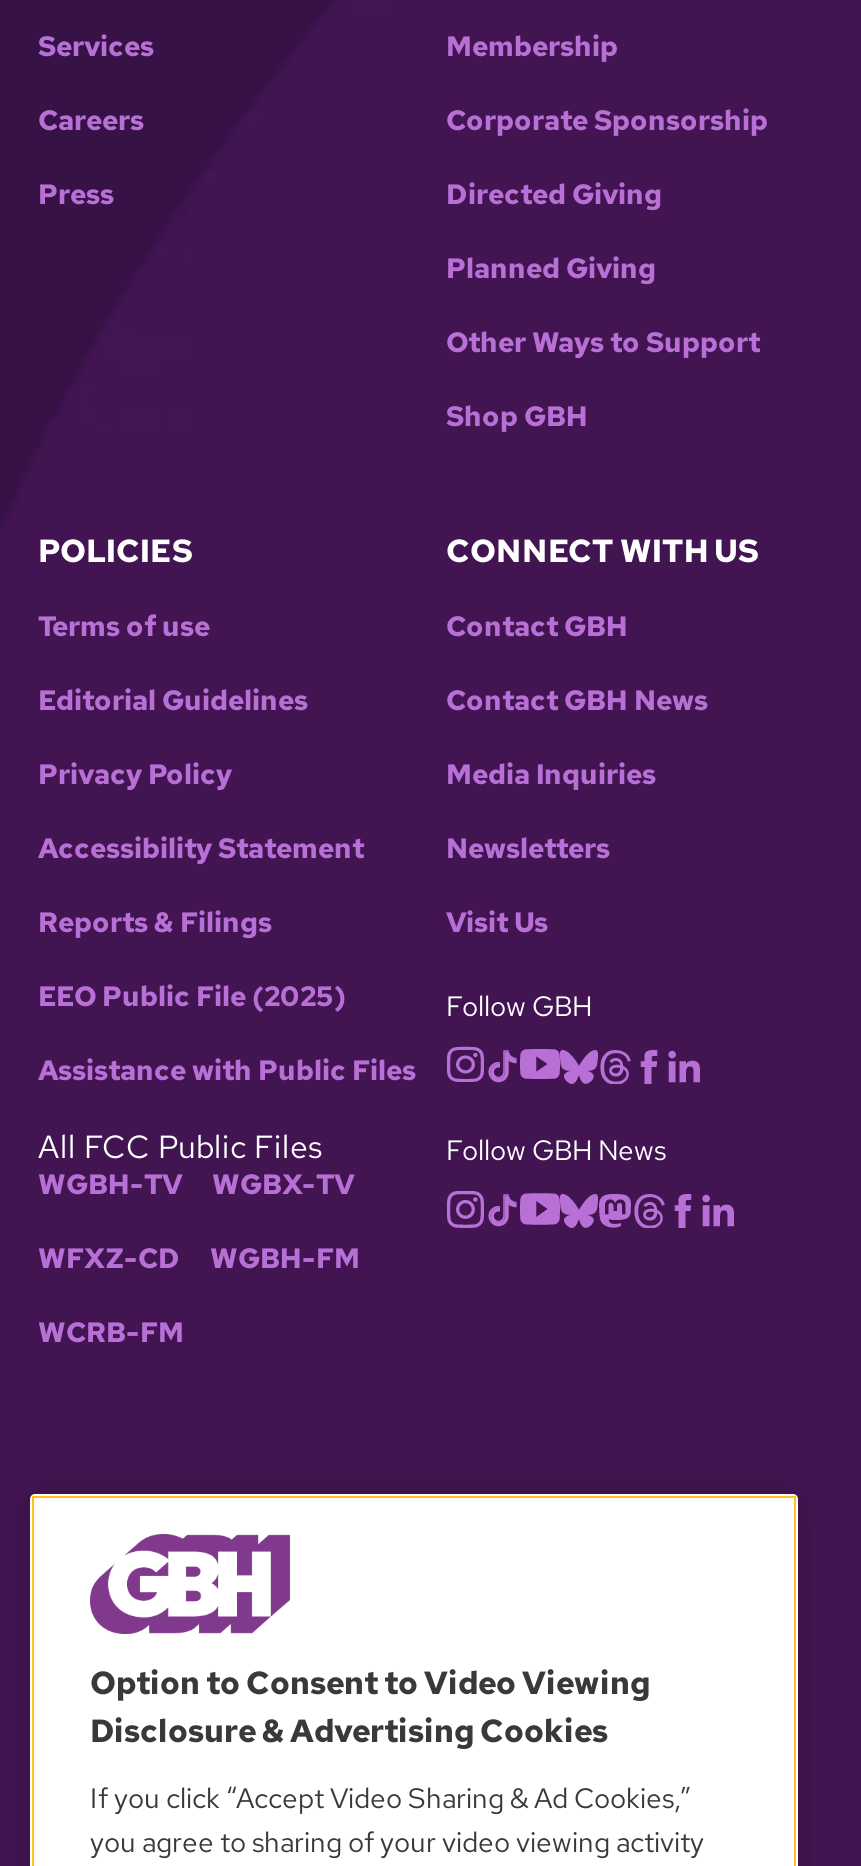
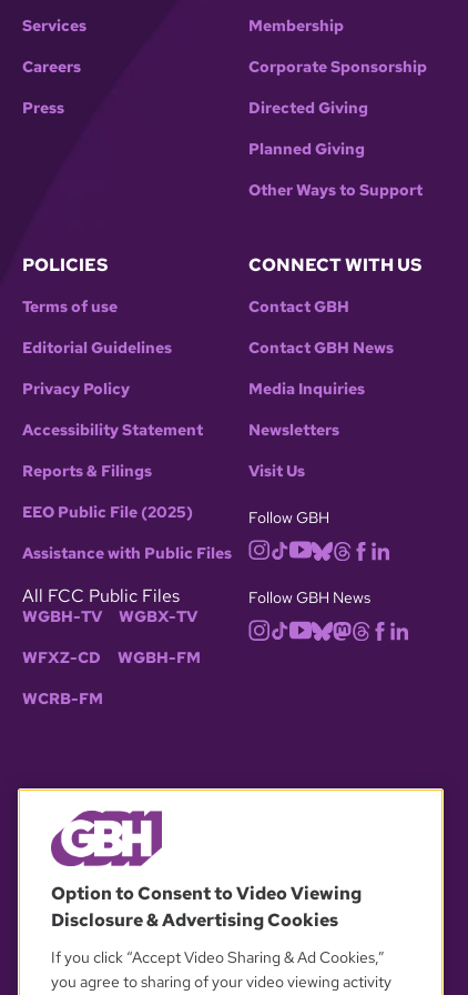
- Shop GBH
